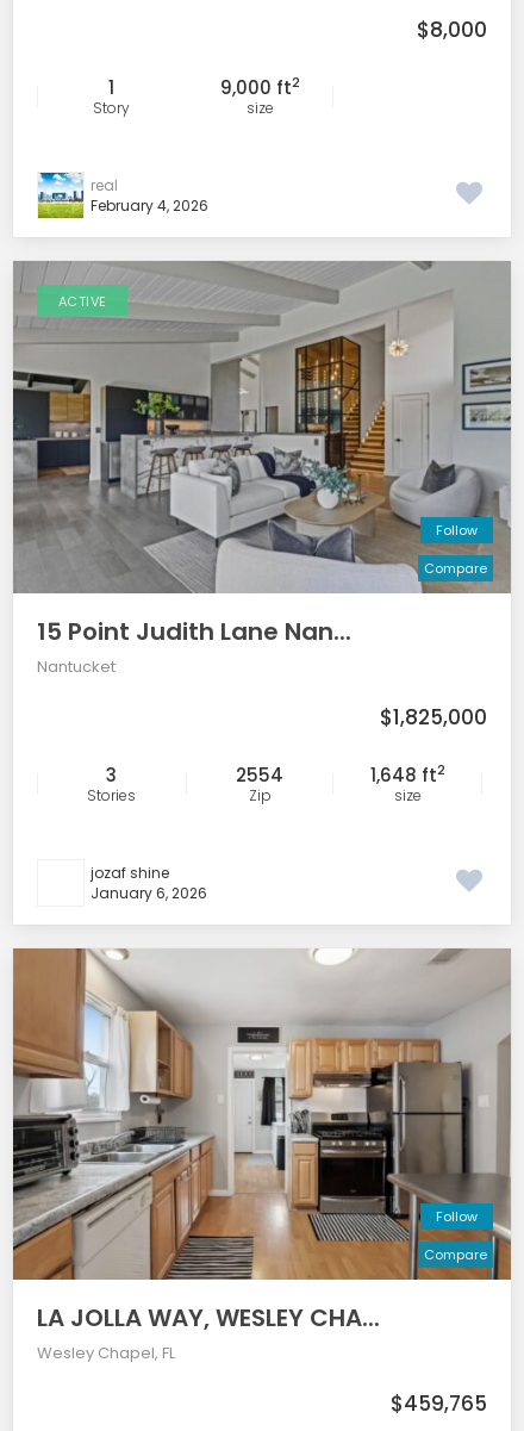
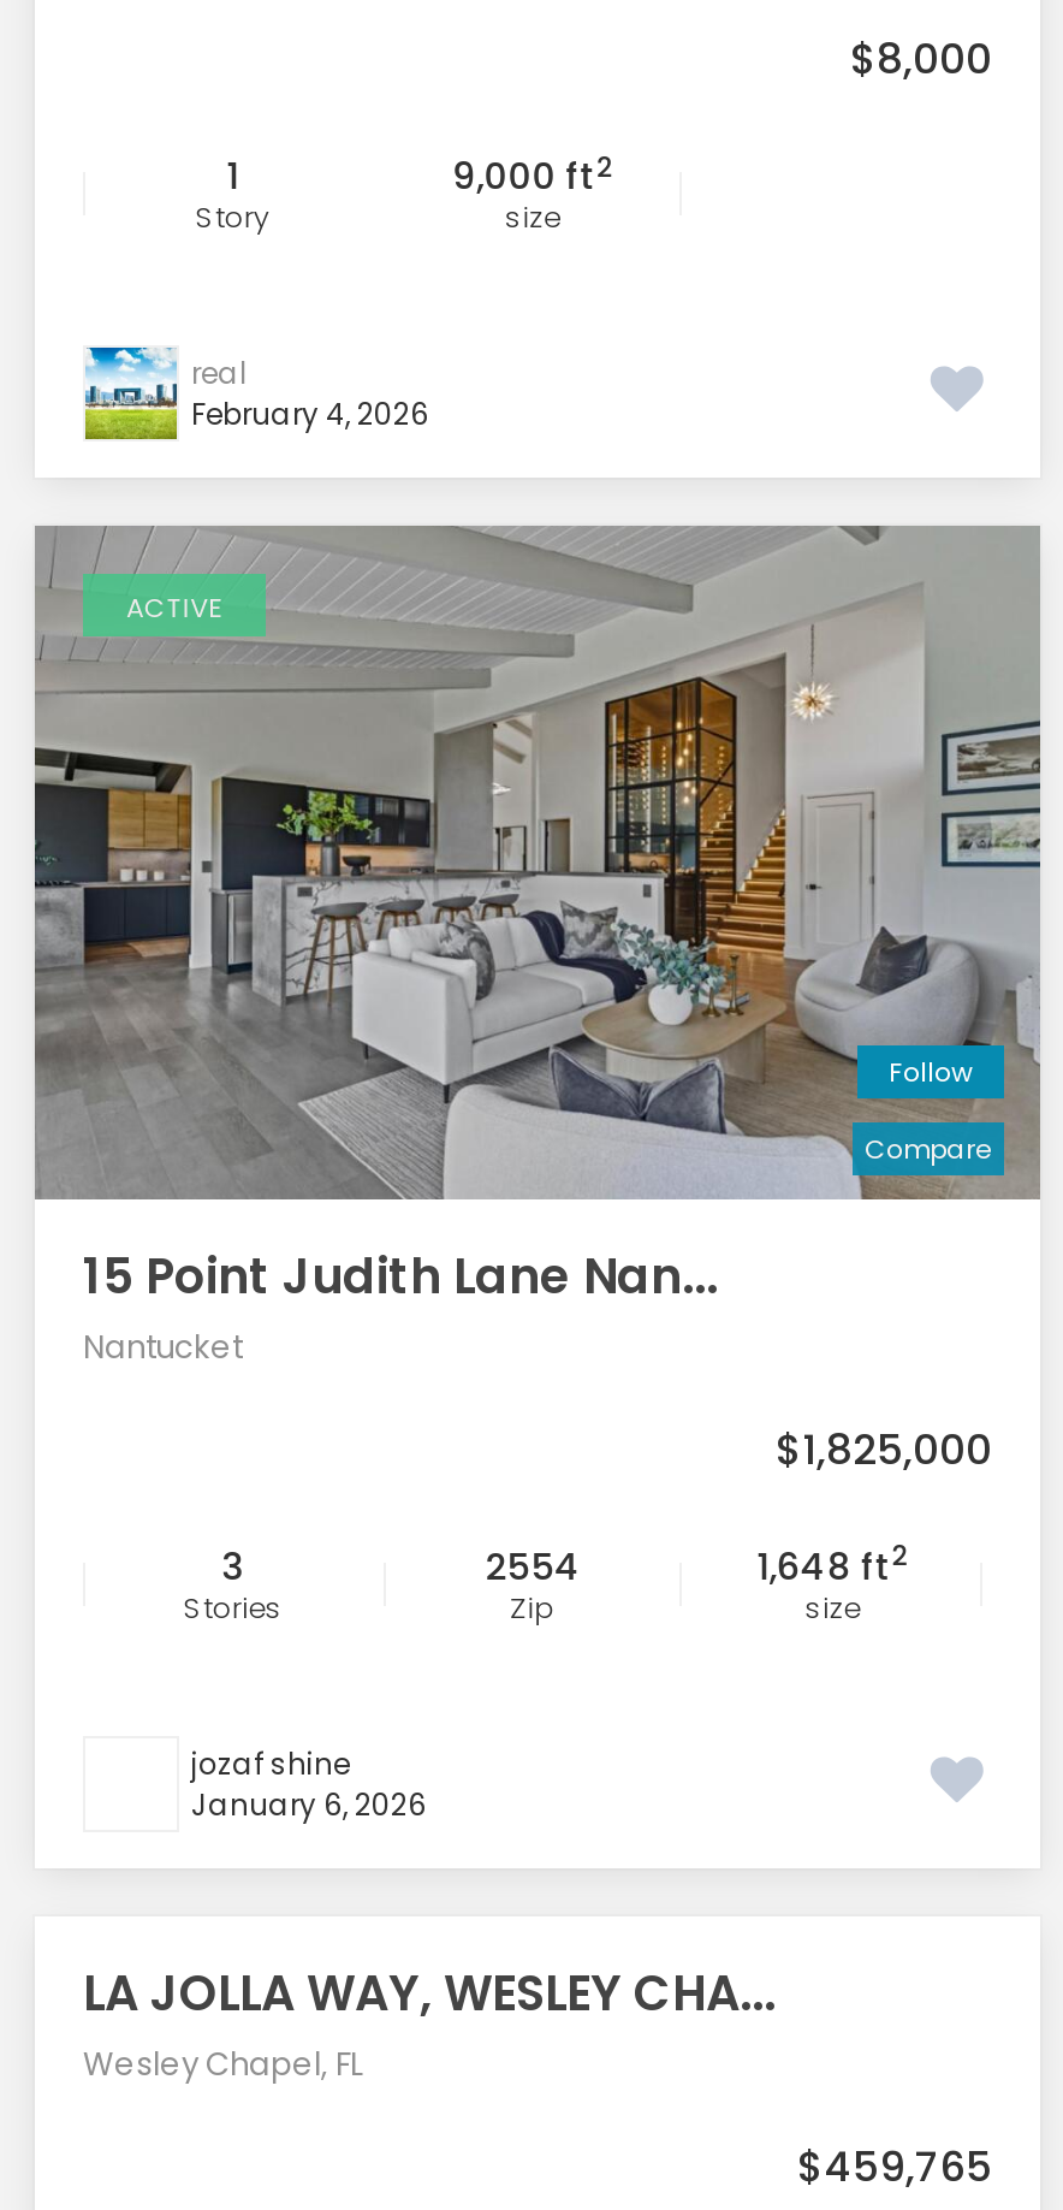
- [image]
- Follow
- Compare
